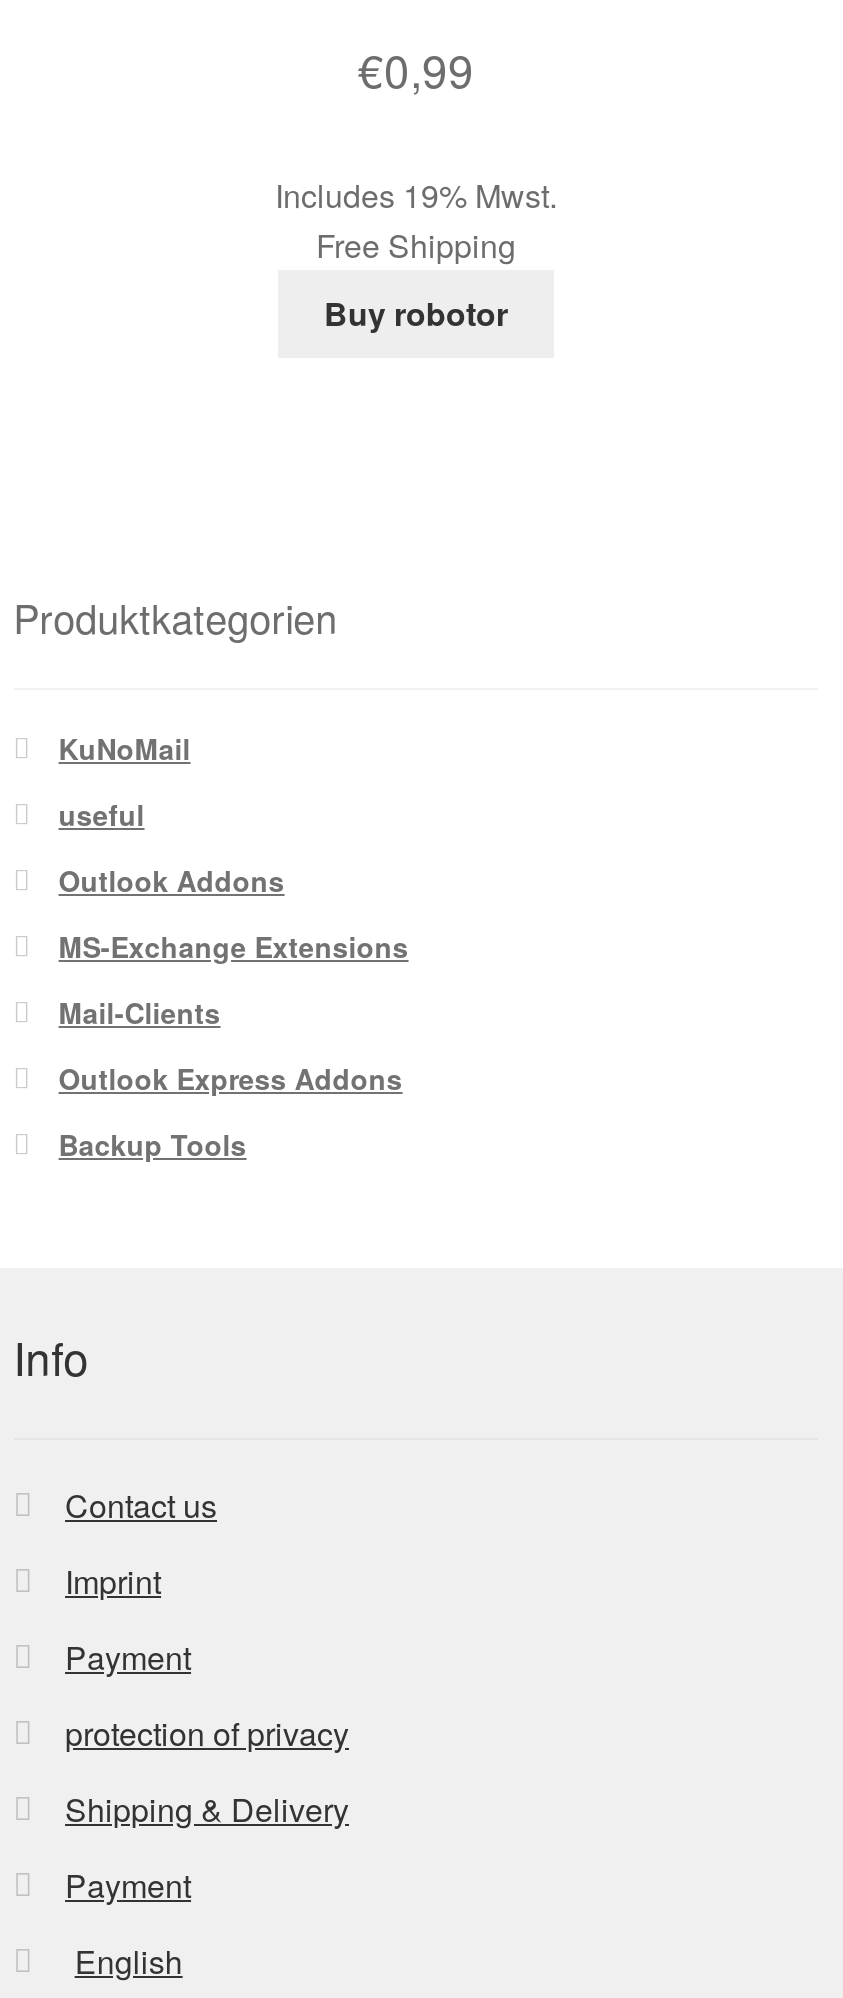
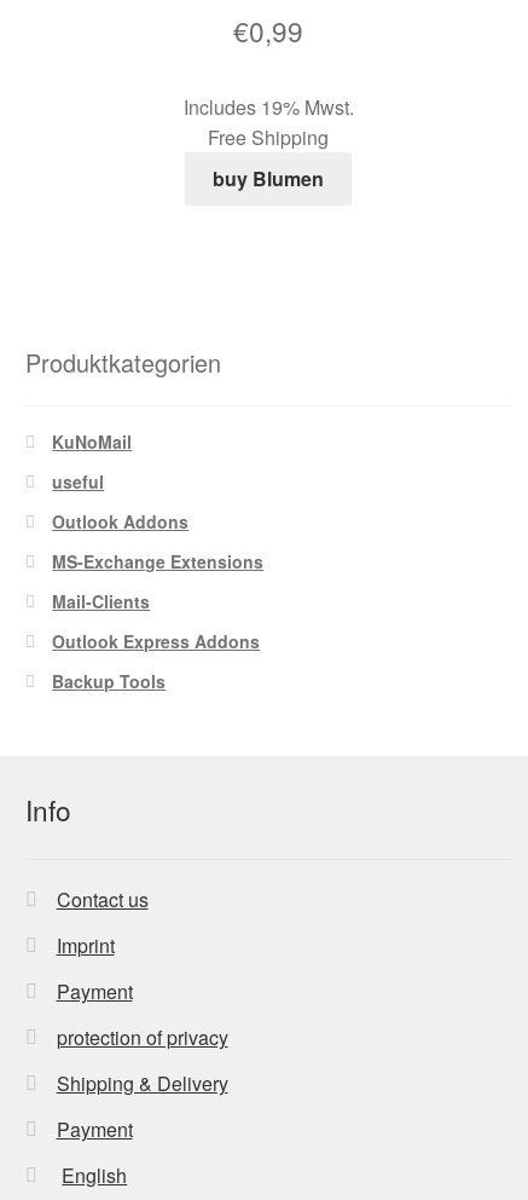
- Buy robotor
+ buy Blumen
